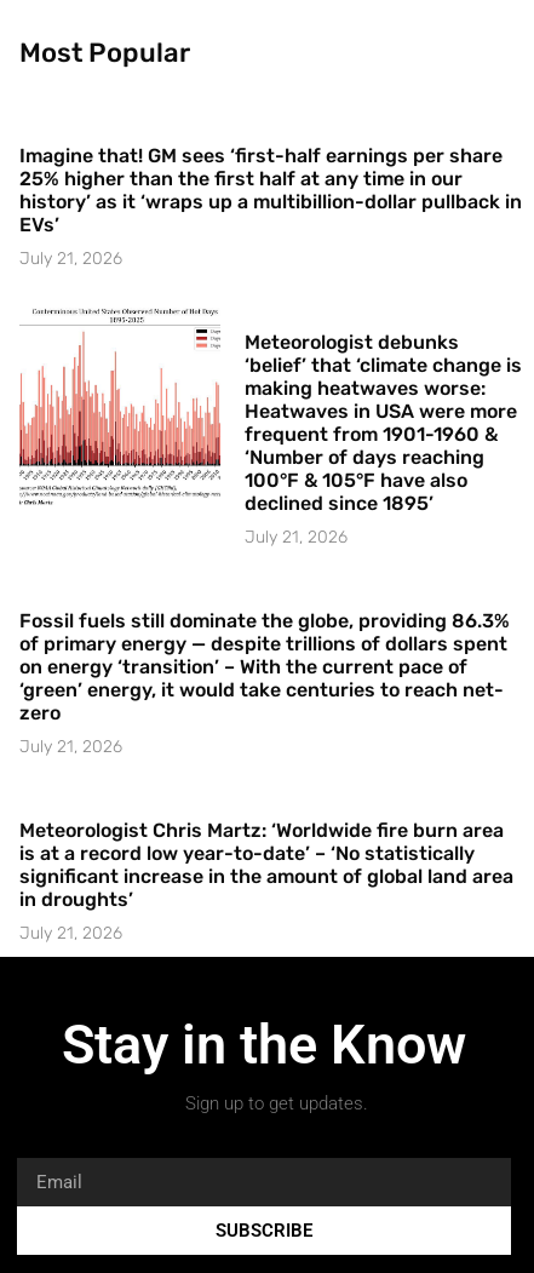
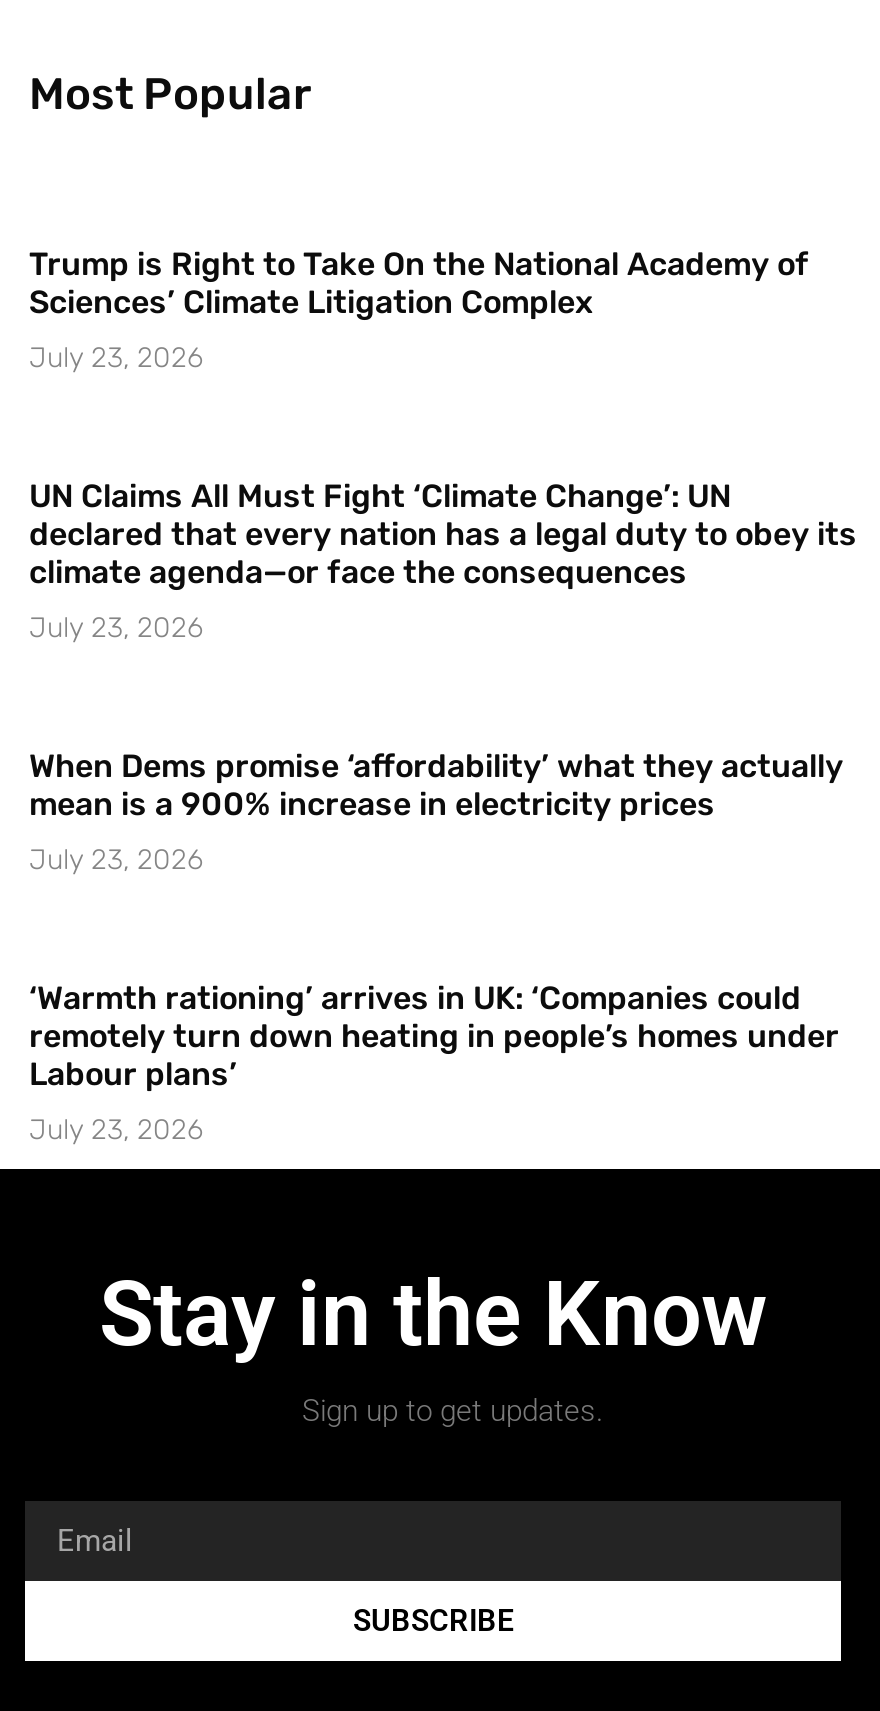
- Imagine that! GM sees ‘first-half earnings per share
- 25% higher than the first half at any time in our
- history’ as it ‘wraps up a multibillion-dollar pullback in
- EVs’
+ Trump is Right to Take On the National Academy of
+ Sciences’ Climate Litigation Complex

- July 21, 2026
+ July 23, 2026

- Meteorologist debunks
- ‘belief’ that ‘climate change is
- making heatwaves worse:
- Heatwaves in USA were more
- frequent from 1901-1960 &
- ‘Number of days reaching
- 100°F & 105°F have also
- declined since 1895’
+ UN Claims All Must Fight ‘Climate Change’: UN
+ declared that every nation has a legal duty to obey its
+ climate agenda—or face the consequences

- July 21, 2026
+ July 23, 2026

- Fossil fuels still dominate the globe, providing 86.3%
- of primary energy — despite trillions of dollars spent
- on energy ‘transition’ – With the current pace of
- ‘green’ energy, it would take centuries to reach net-
- zero
+ When Dems promise ‘affordability’ what they actually
+ mean is a 900% increase in electricity prices

- July 21, 2026
+ July 23, 2026

- Meteorologist Chris Martz: ‘Worldwide fire burn area
- is at a record low year-to-date’ – ‘No statistically
- significant increase in the amount of global land area
- in droughts’
+ ‘Warmth rationing’ arrives in UK: ‘Companies could
+ remotely turn down heating in people’s homes under
+ Labour plans’

- July 21, 2026
+ July 23, 2026
